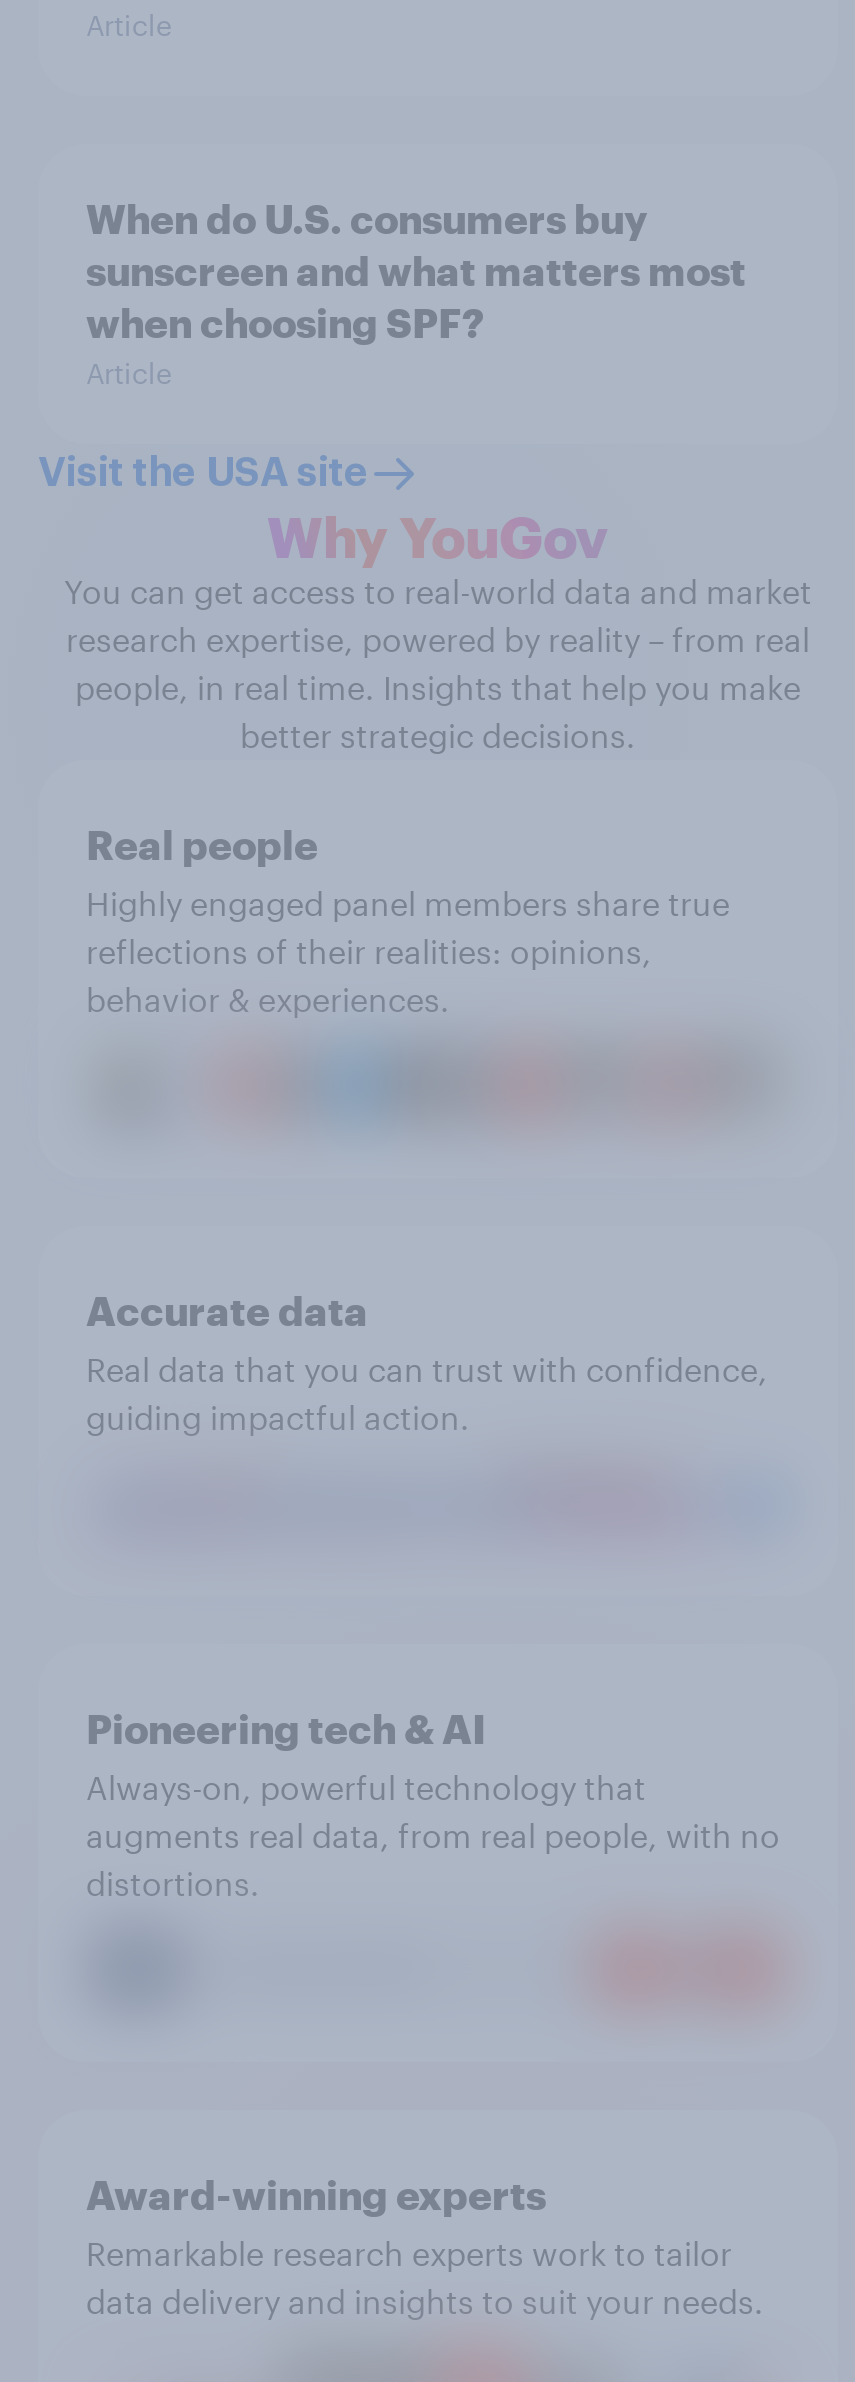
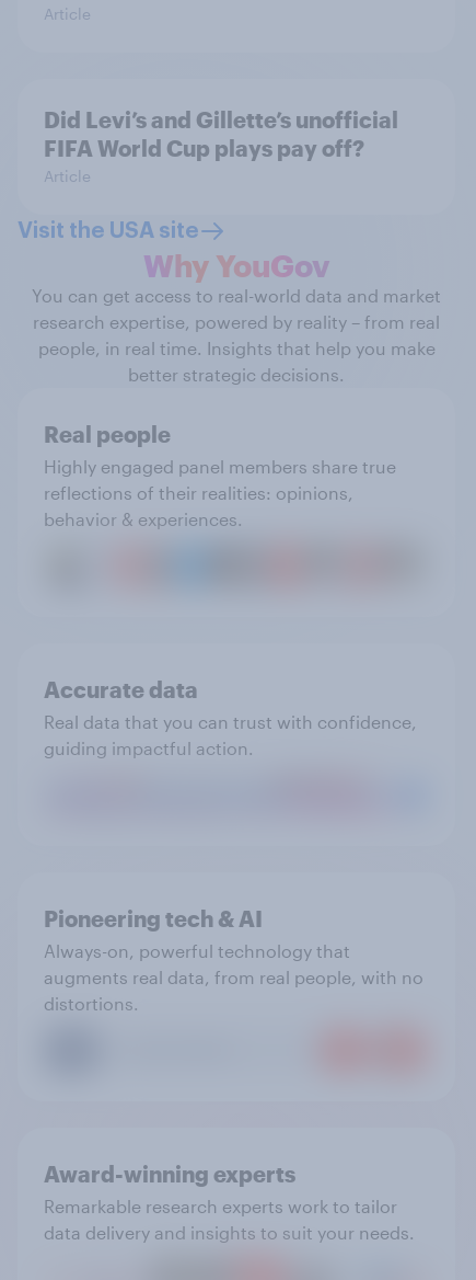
- When do U.S. consumers buy
- sunscreen and what matters most
- when choosing SPF?
+ Did Levi’s and Gillette’s unofficial
+ FIFA World Cup plays pay off?
